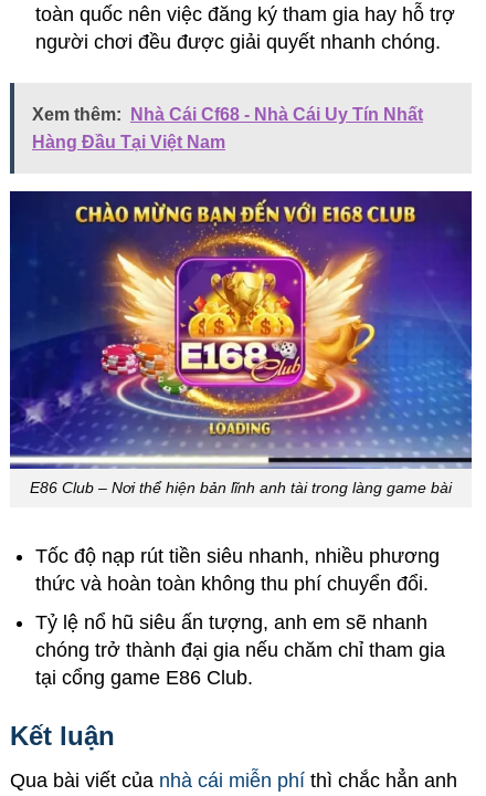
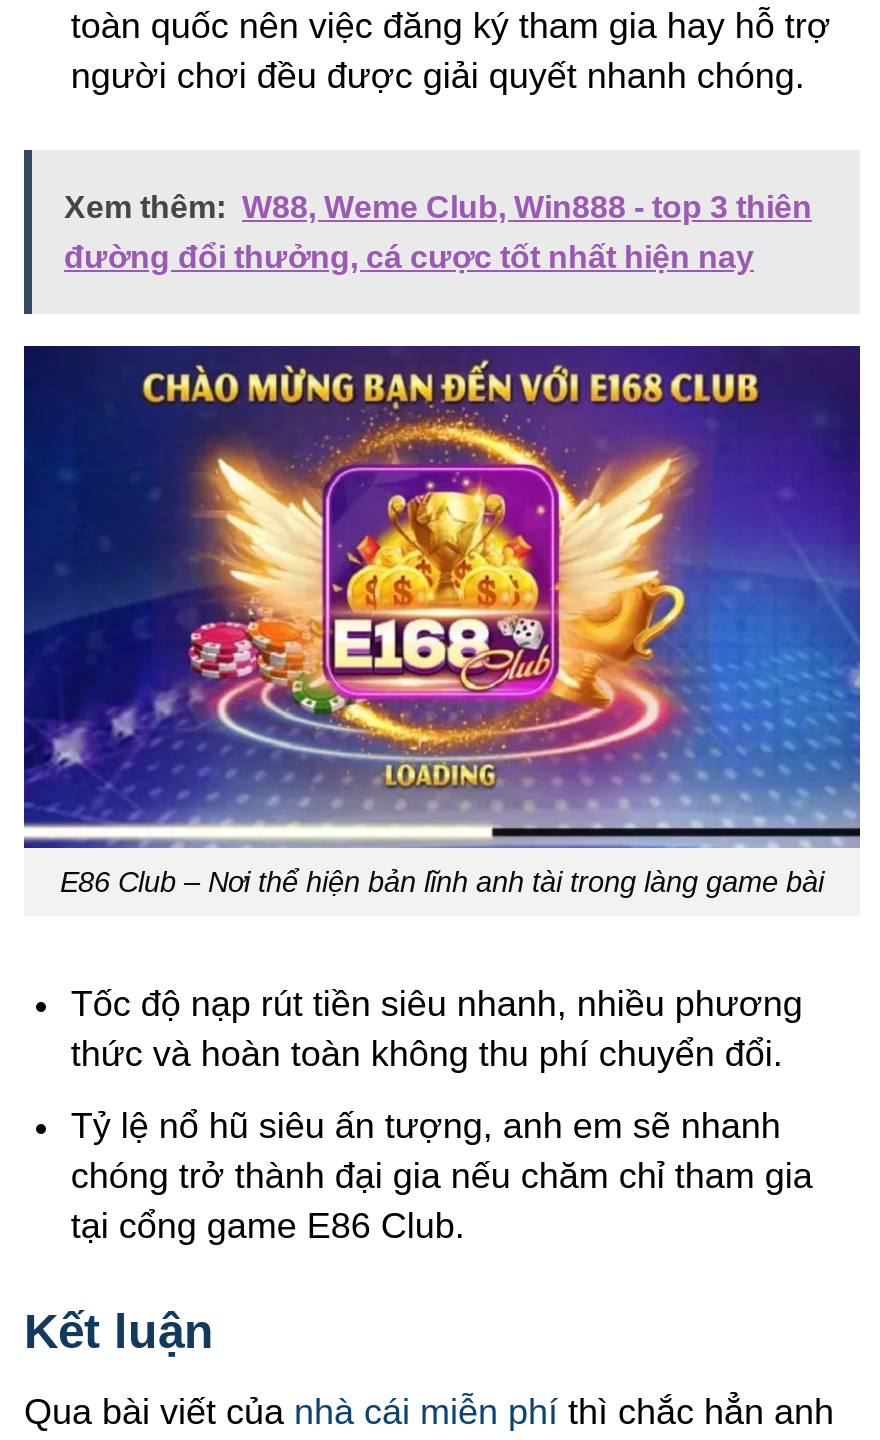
- Xem thêm: Nhà Cái Cf68 - Nhà Cái Uy Tín Nhất
+ Xem thêm: W88, Weme Club, Win888 - top 3 thiên

- Hàng Đầu Tại Việt Nam
+ đường đổi thưởng, cá cược tốt nhất hiện nay
